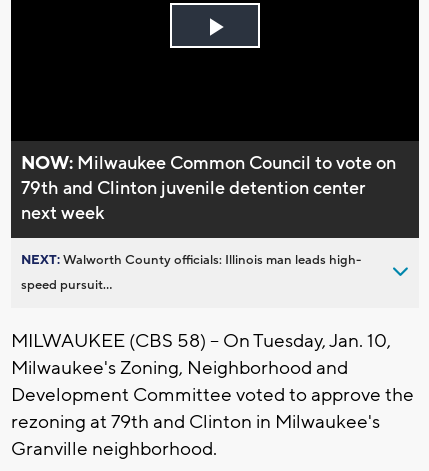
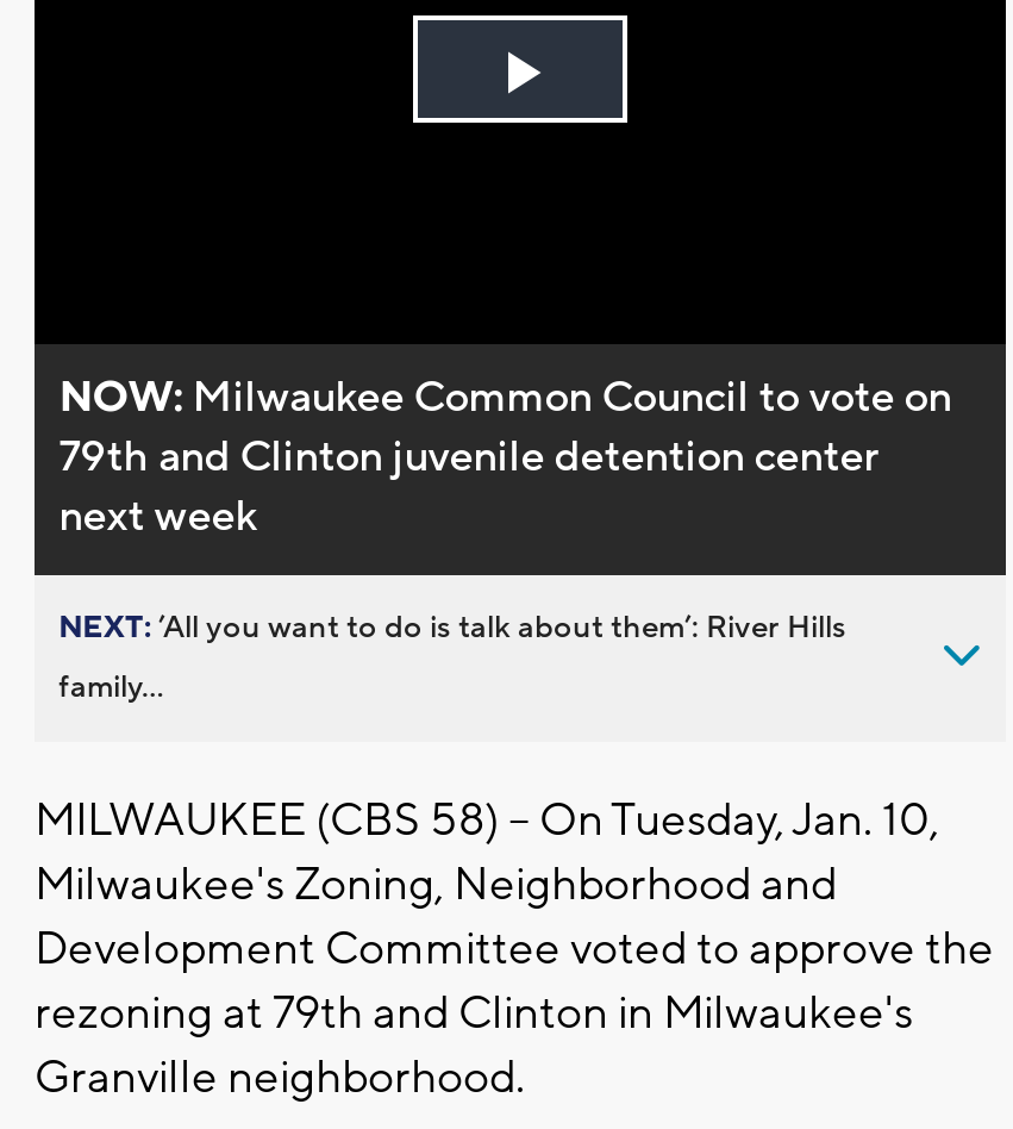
- NEXT: Walworth County officials: Illinois man leads high-
+ NEXT: ’All you want to do is talk about them’: River Hills

- speed pursuit...
+ family...
